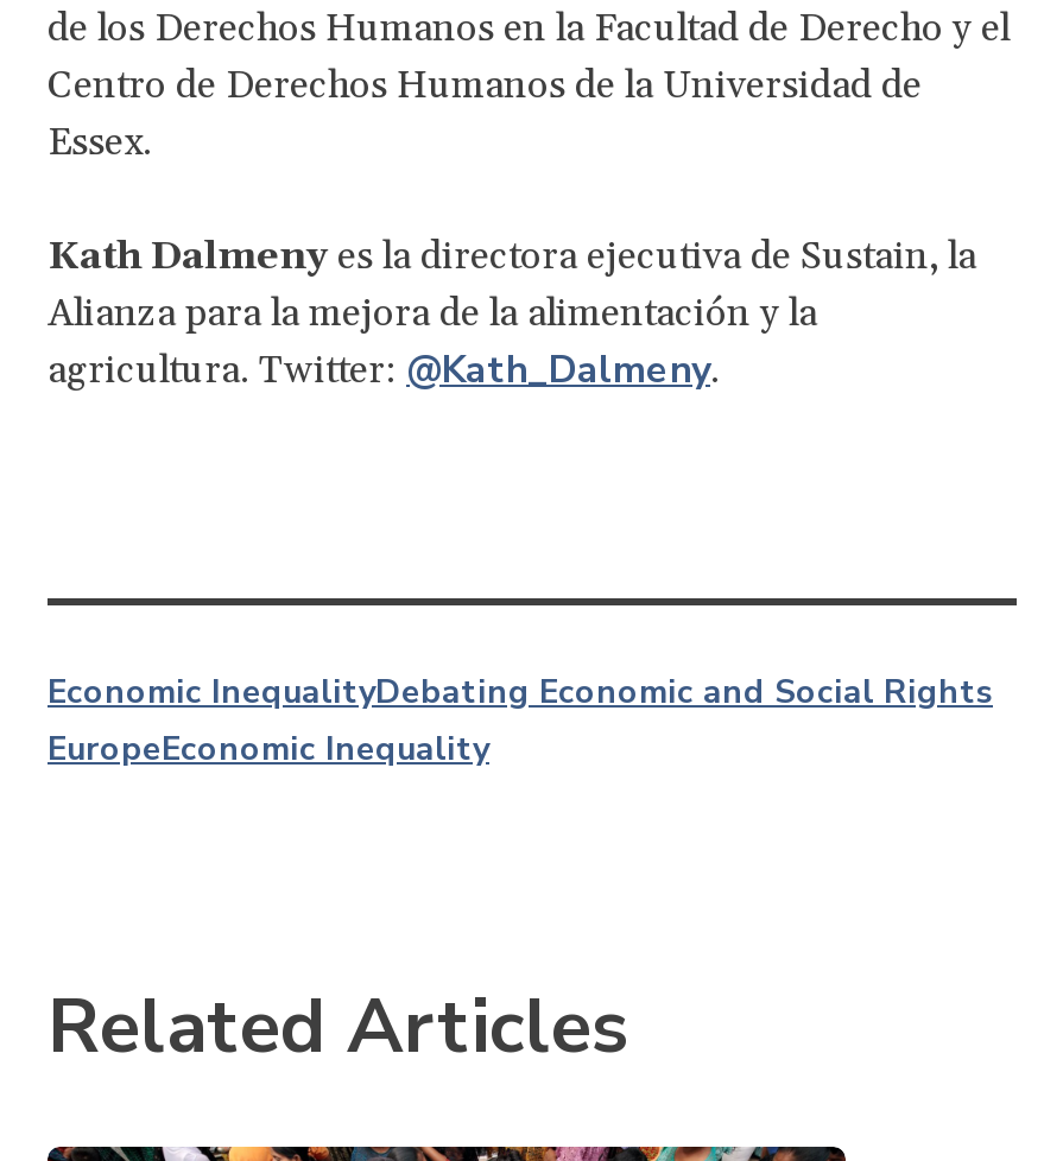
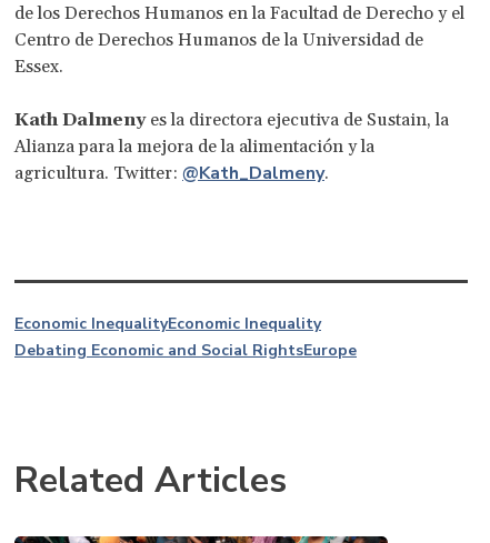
- Economic InequalityDebating Economic and Social Rights
- EuropeEconomic Inequality
+ Economic InequalityEconomic Inequality
+ Debating Economic and Social RightsEurope
